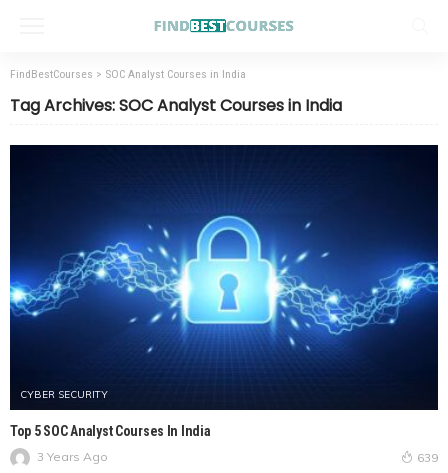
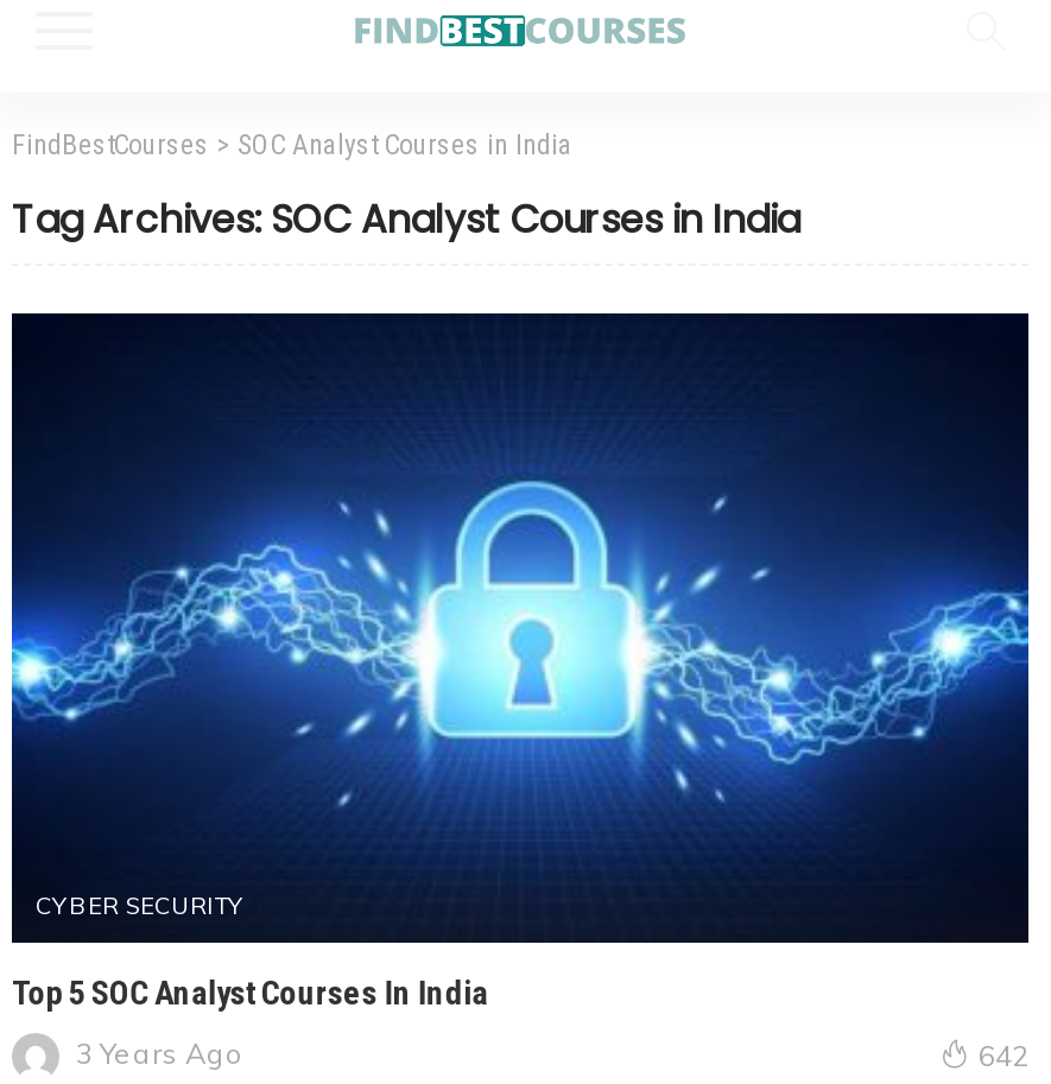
- 639
+ 642
